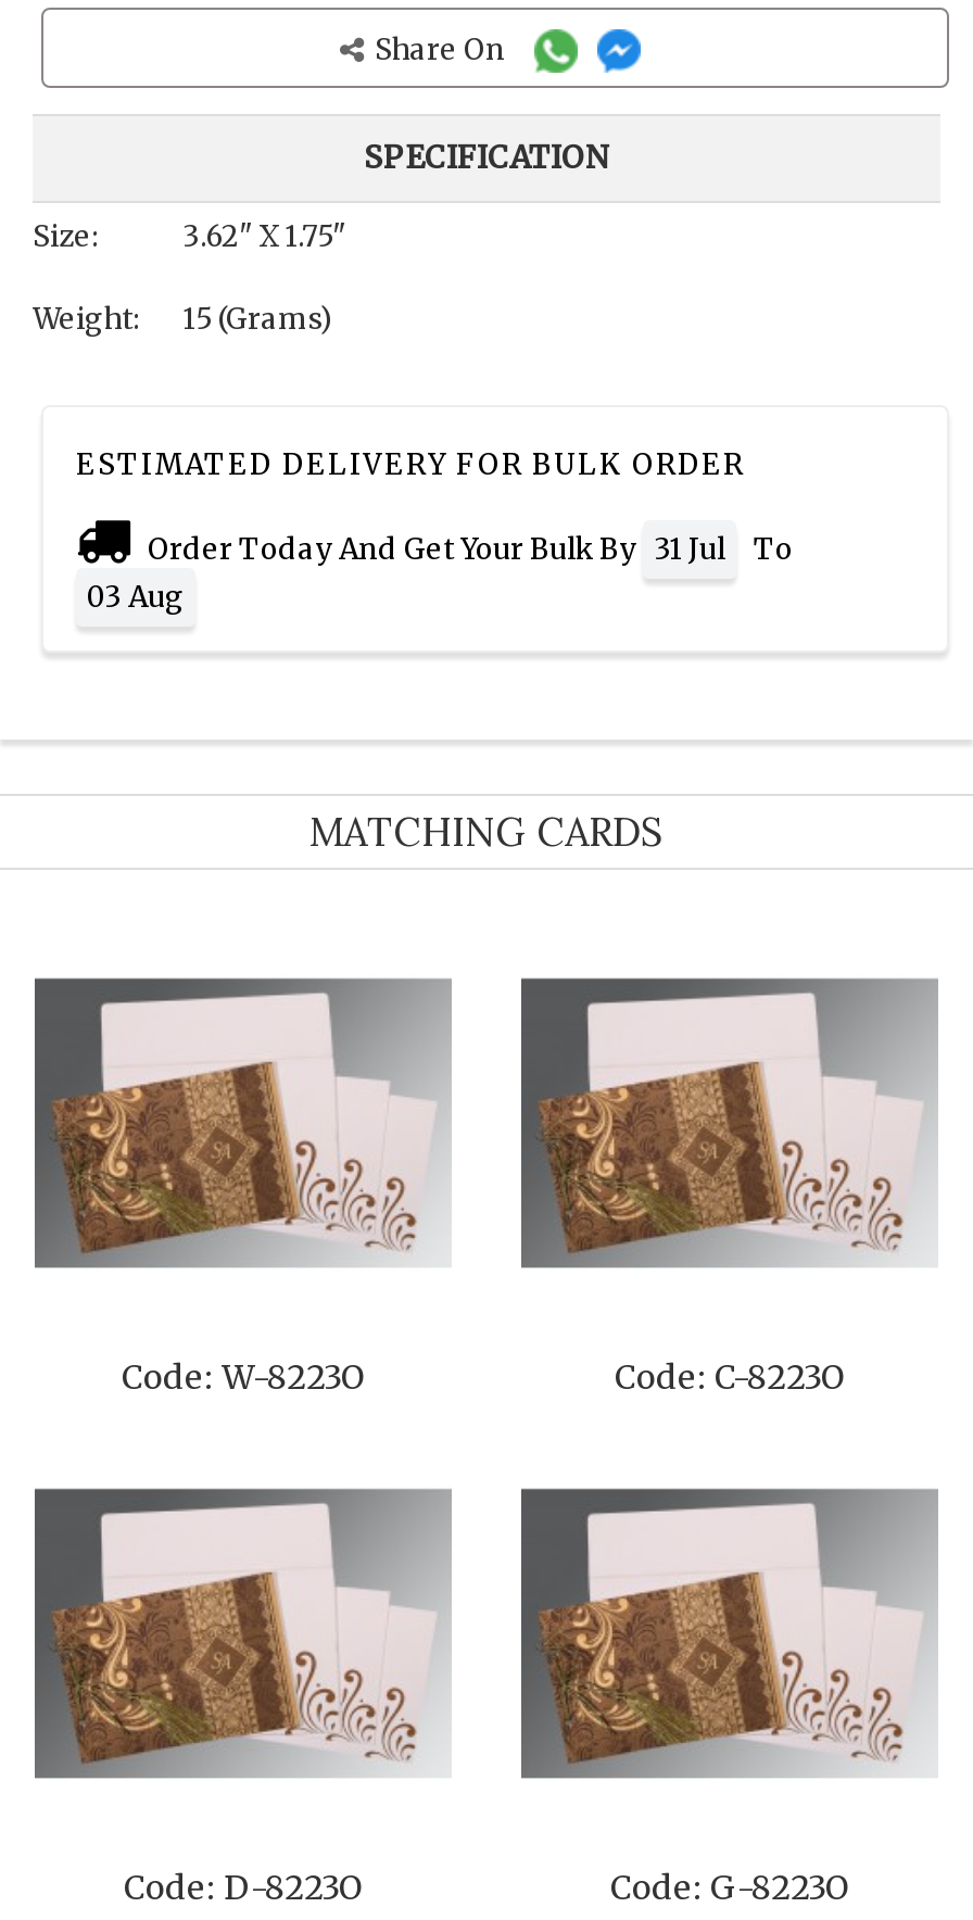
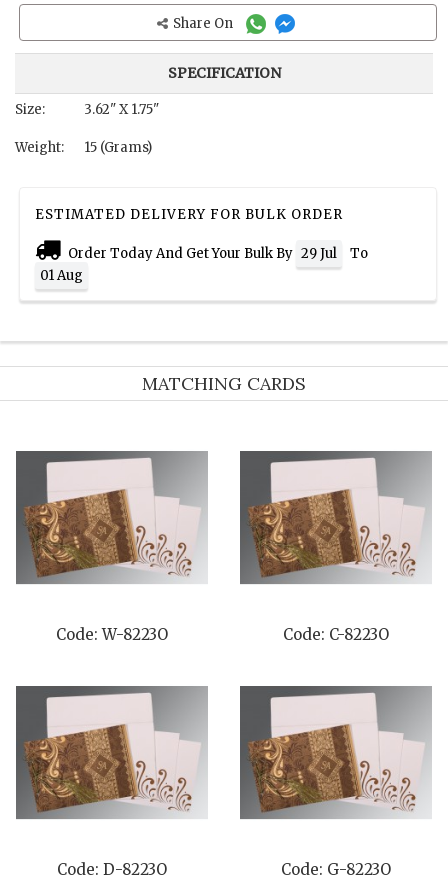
- Order Today And Get Your Bulk By 31 Jul To
+ Order Today And Get Your Bulk By 29 Jul To

- 03 Aug
+ 01 Aug
